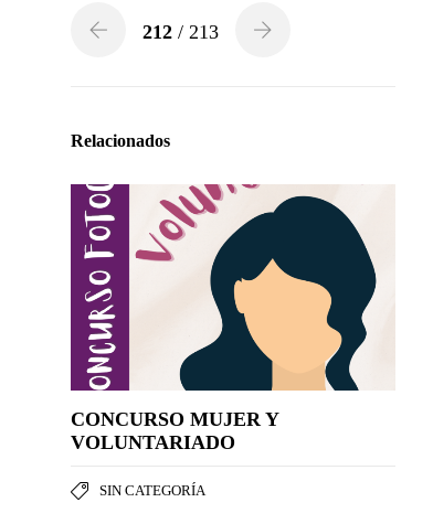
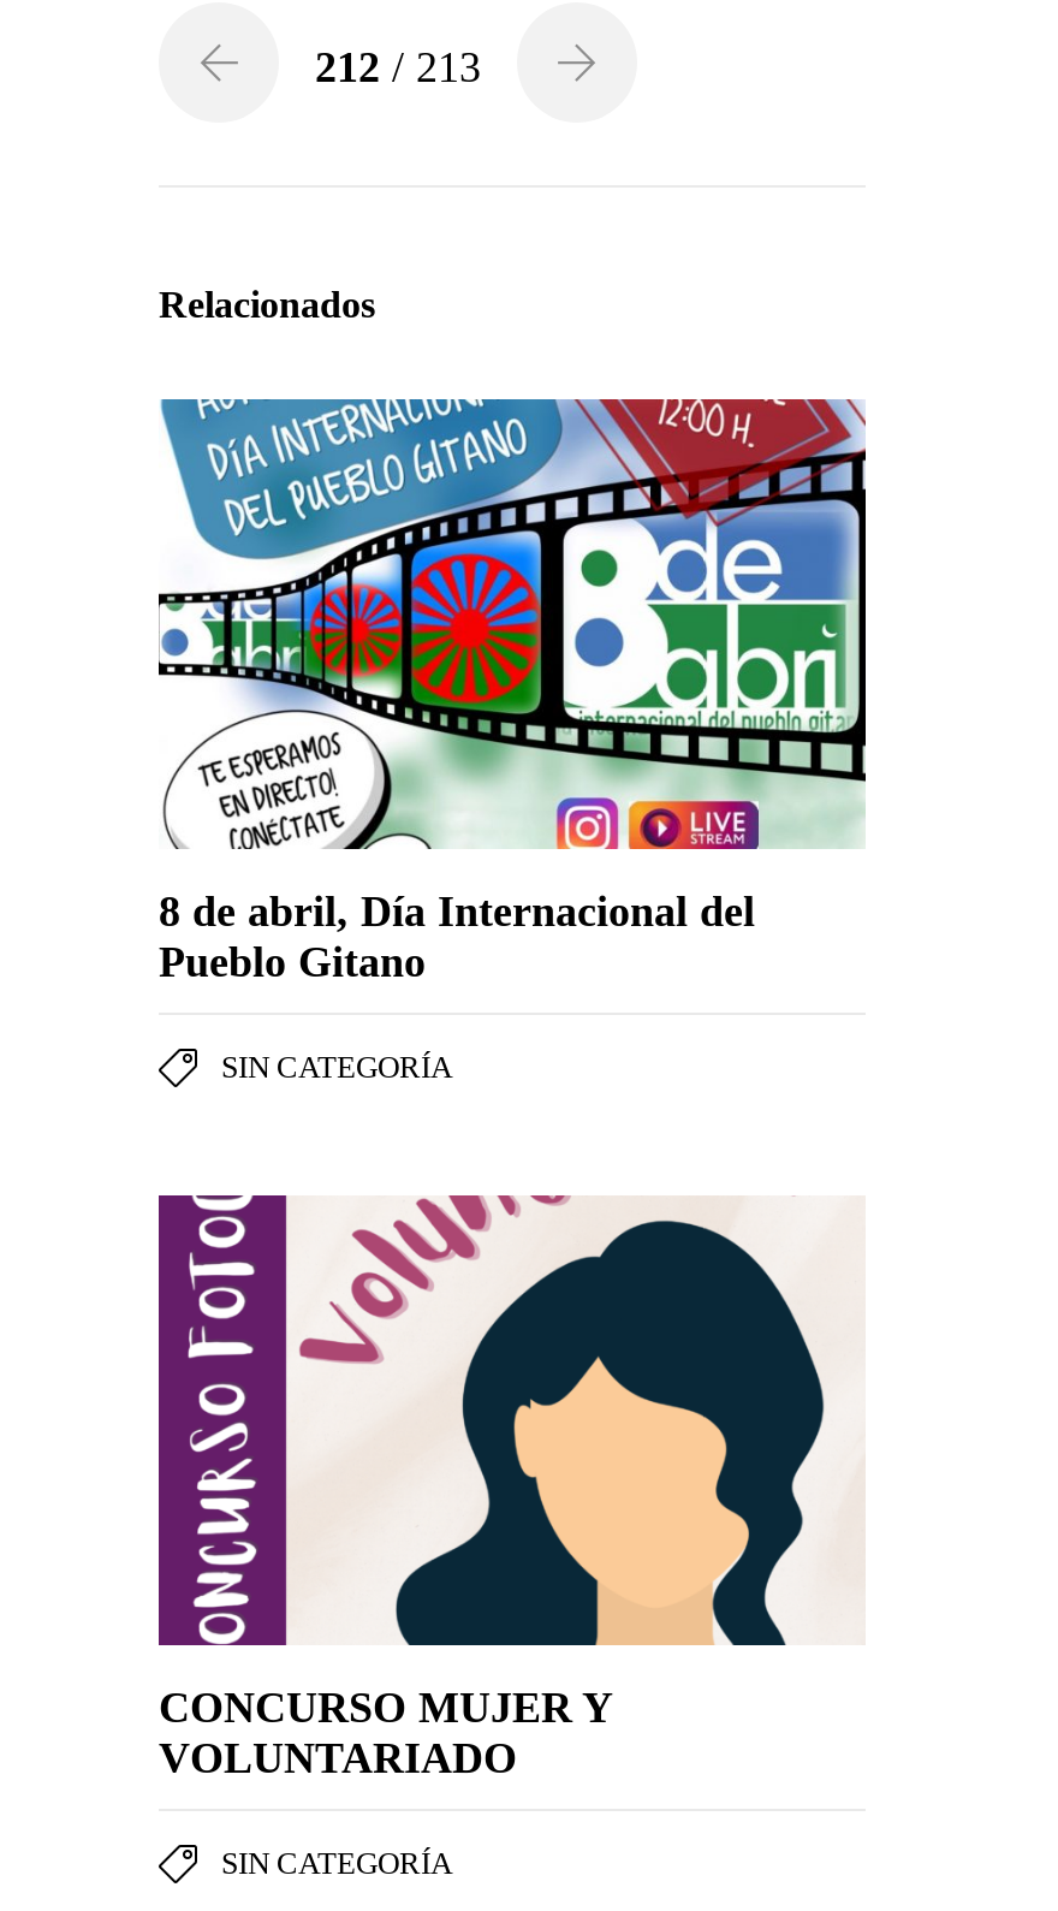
+ [image]
+ 8 de abril, Día Internacional del
+ Pueblo Gitano
+ SIN CATEGORÍA
